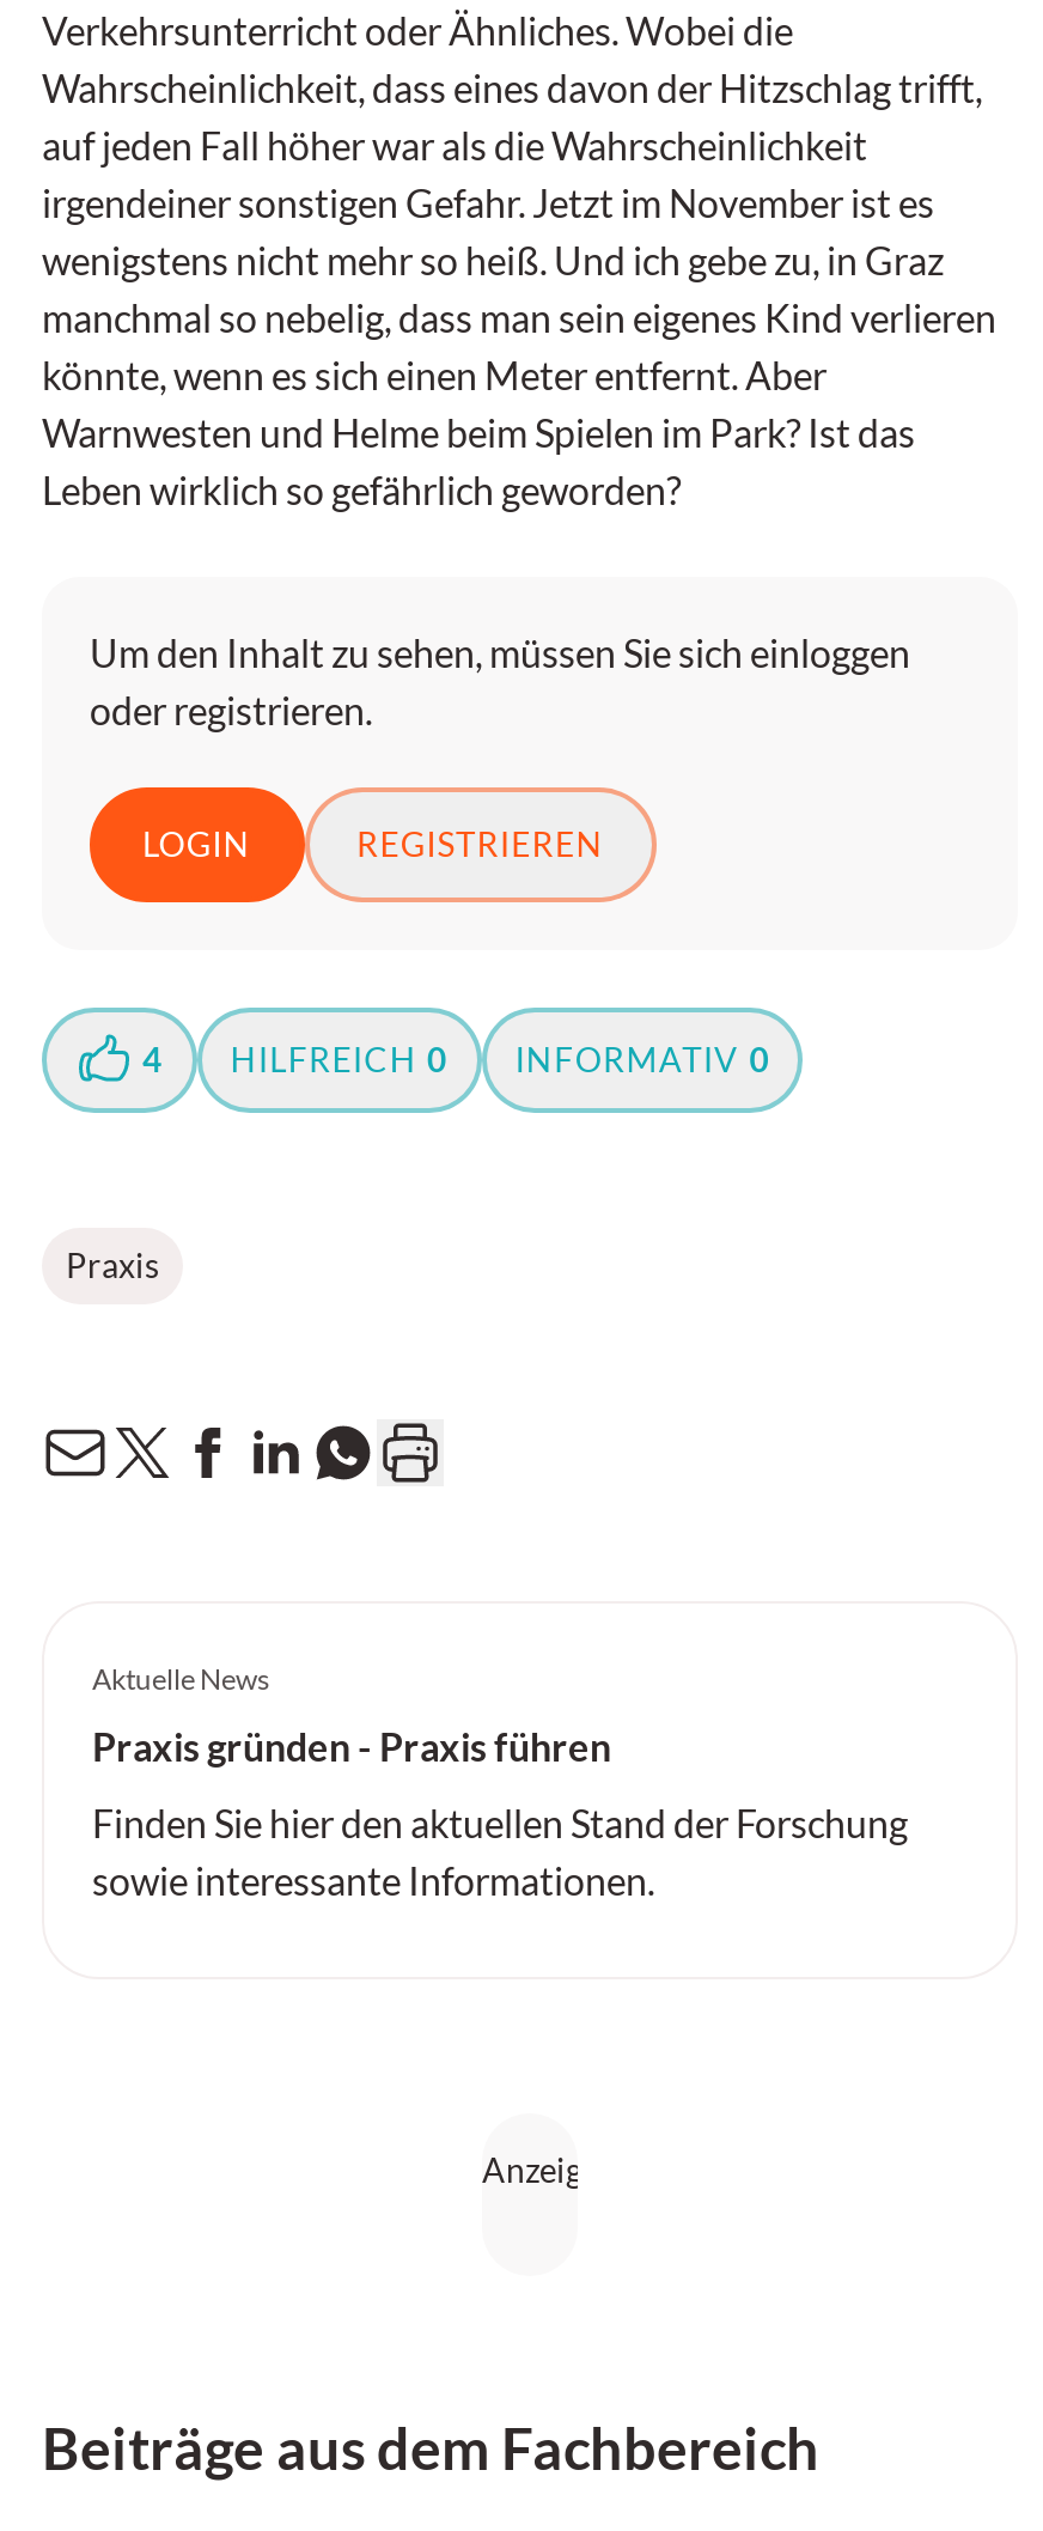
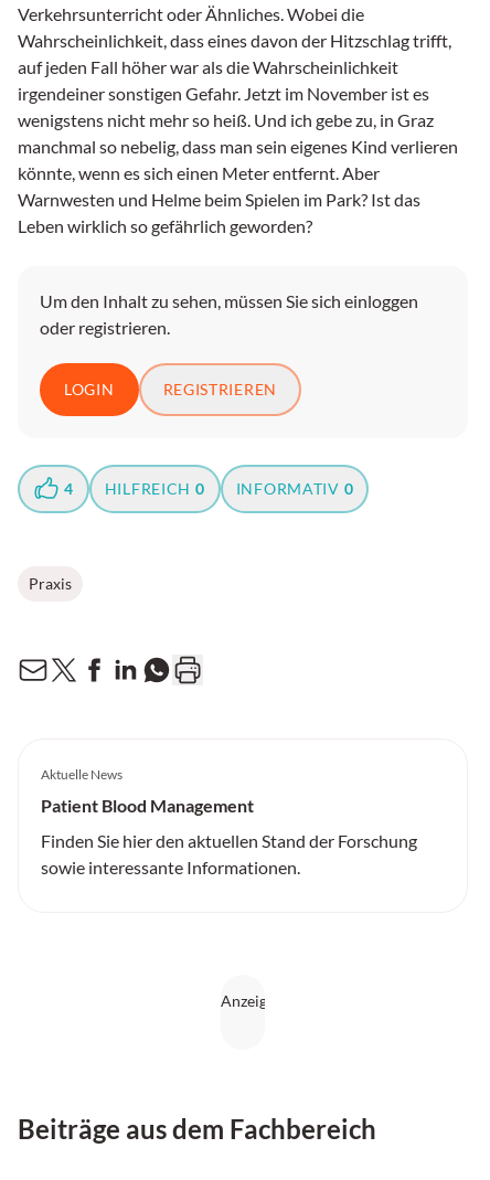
- Praxis gründen - Praxis führen
+ Patient Blood Management
